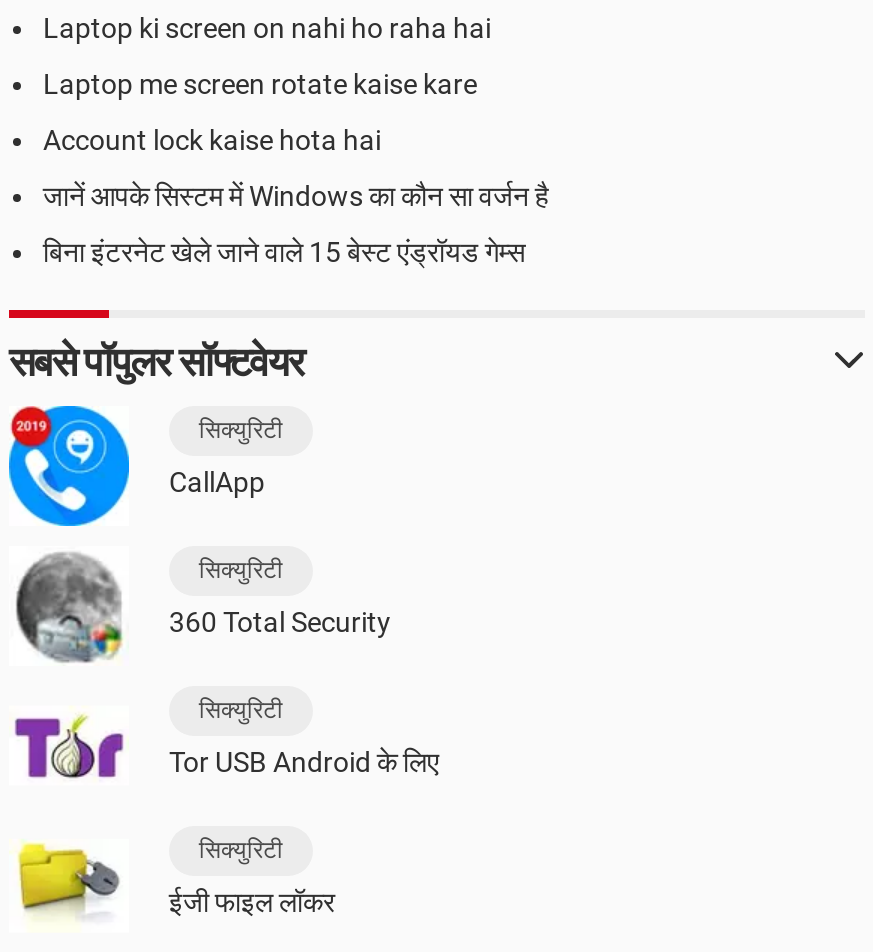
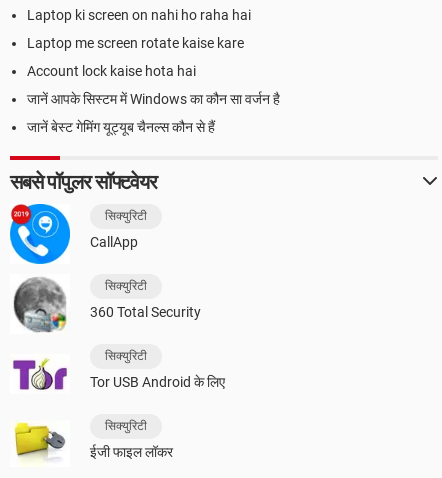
- बिना इंटरनेट खेले जाने वाले 15 बेस्ट एंड्रॉयड गेम्स
+ जानें बेस्ट गेमिंग यूट्यूब चैनल्स कौन से हैं
